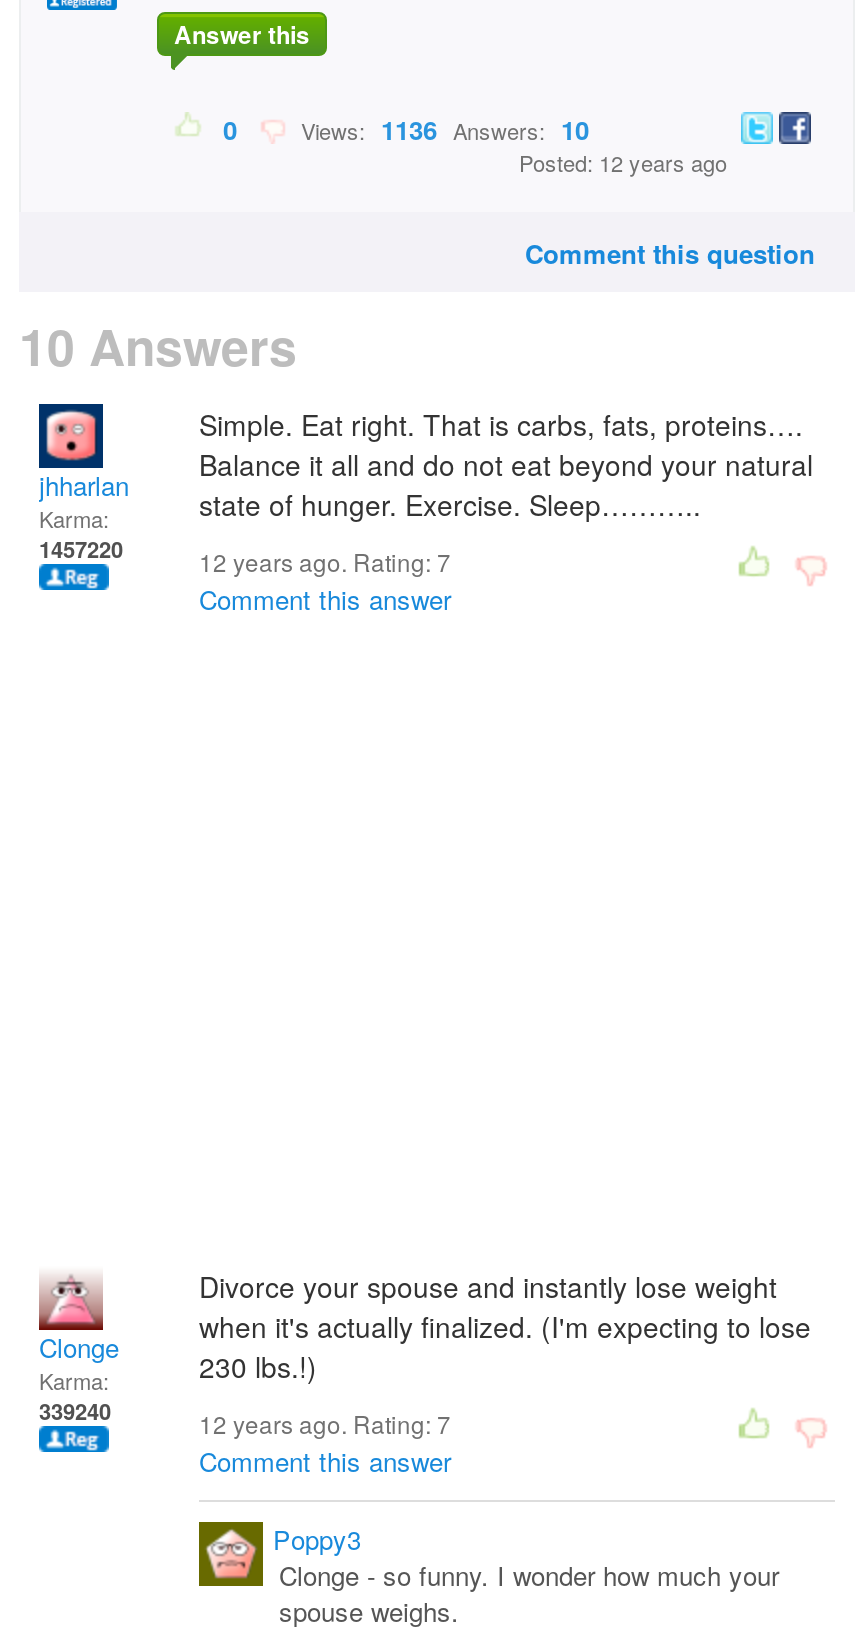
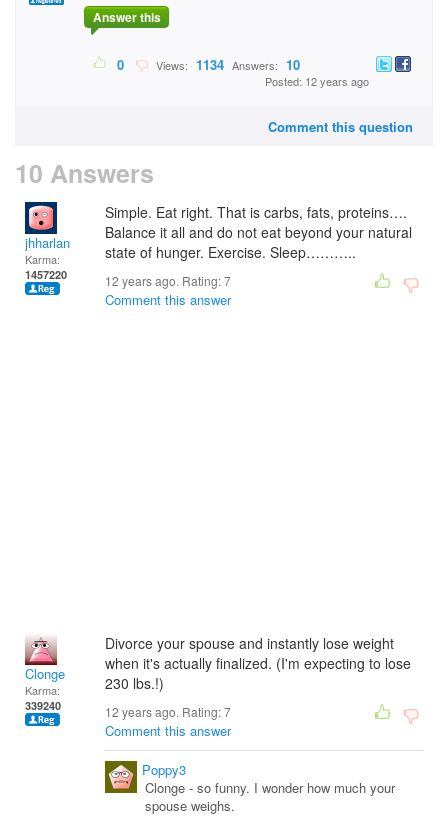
- Views: 1136 Answers: 10
+ Views: 1134 Answers: 10
